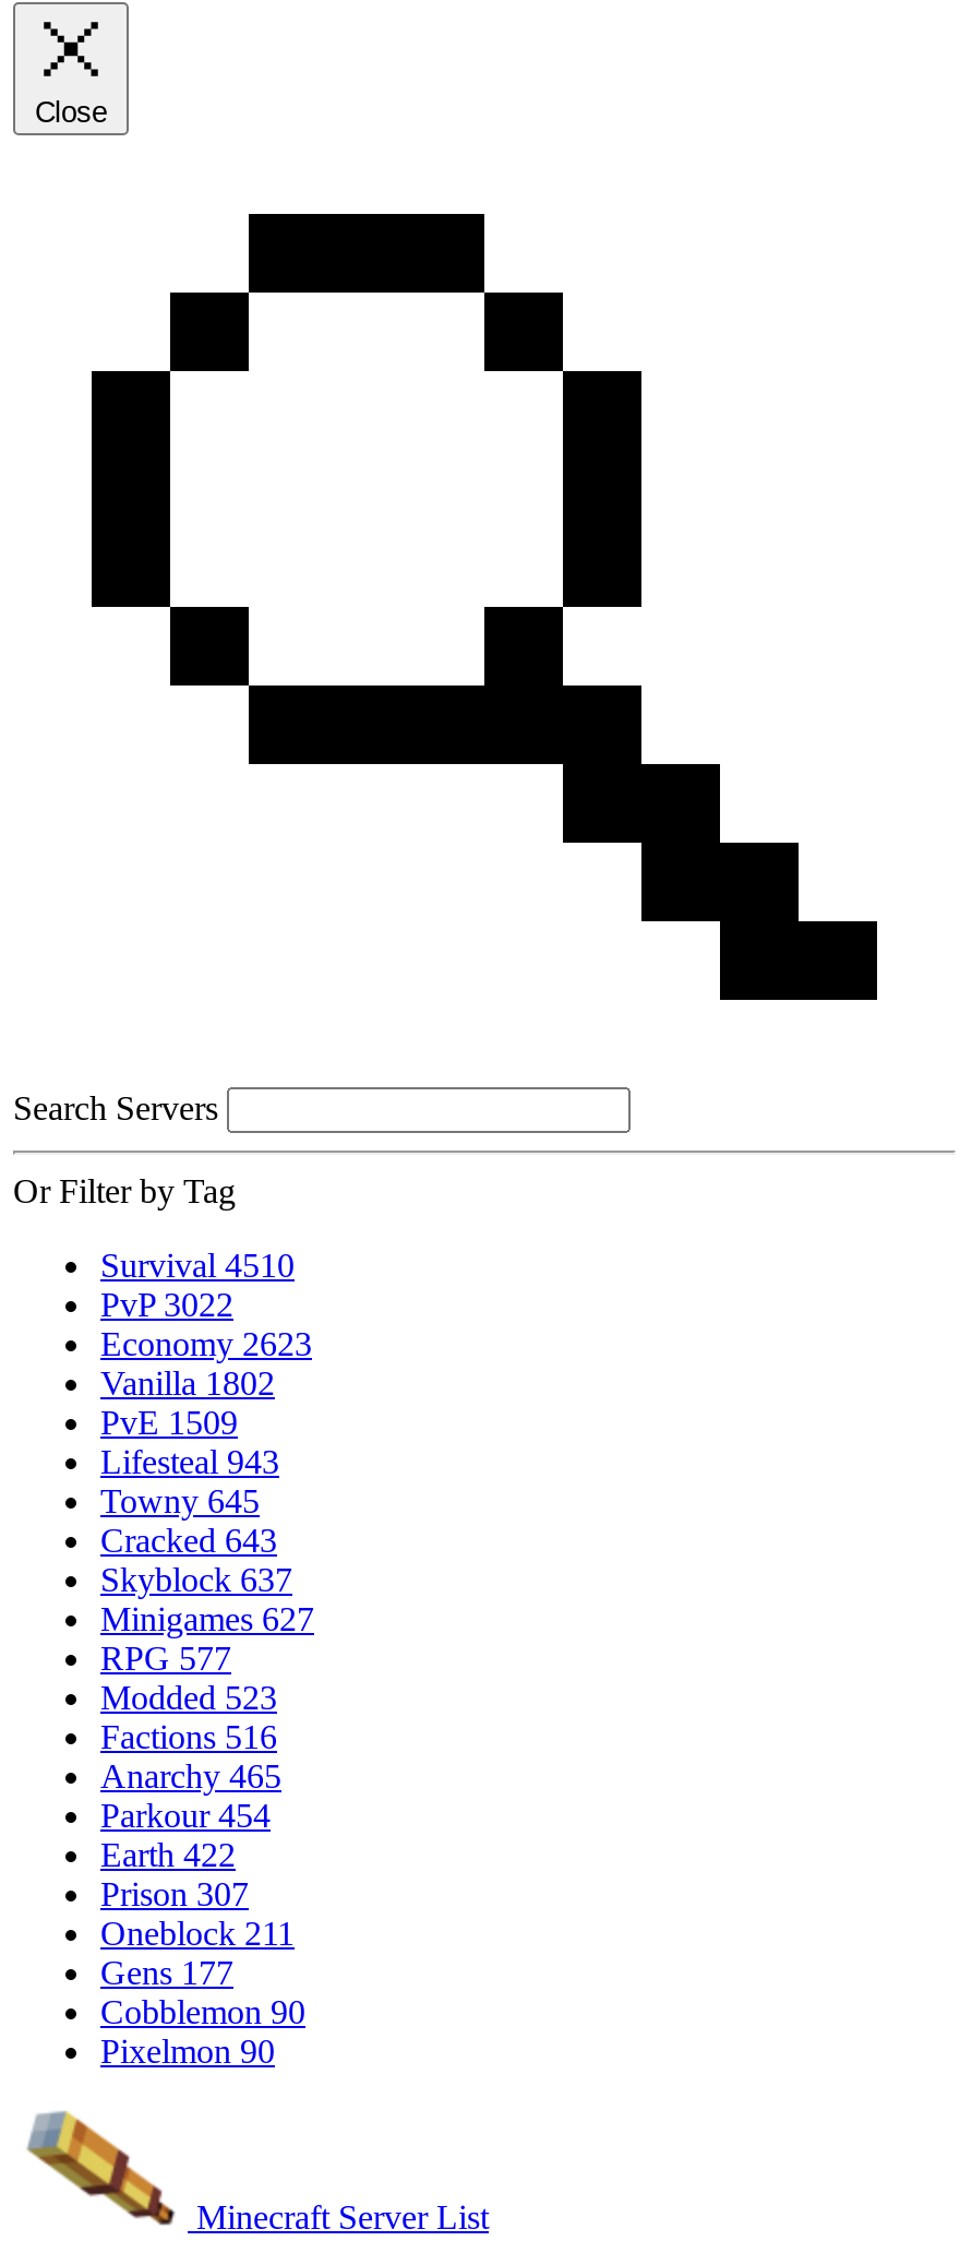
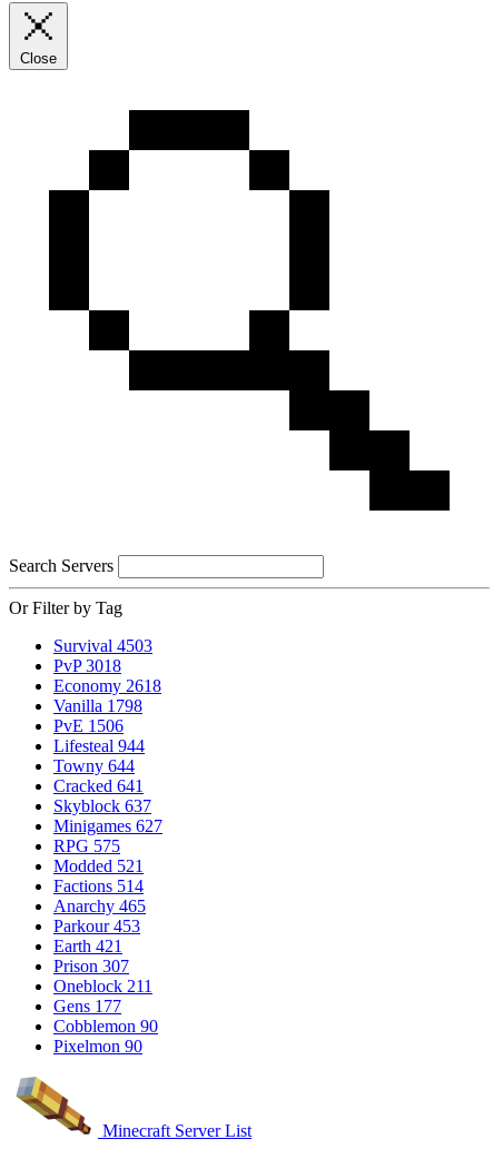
- Survival 4510
+ Survival 4503

- PvP 3022
+ PvP 3018

- Economy 2623
+ Economy 2618

- Vanilla 1802
+ Vanilla 1798

- PvE 1509
+ PvE 1506

- Lifesteal 943
+ Lifesteal 944

- Towny 645
+ Towny 644

- Cracked 643
+ Cracked 641

- RPG 577
+ RPG 575

- Modded 523
+ Modded 521

- Factions 516
+ Factions 514

- Parkour 454
+ Parkour 453

- Earth 422
+ Earth 421
